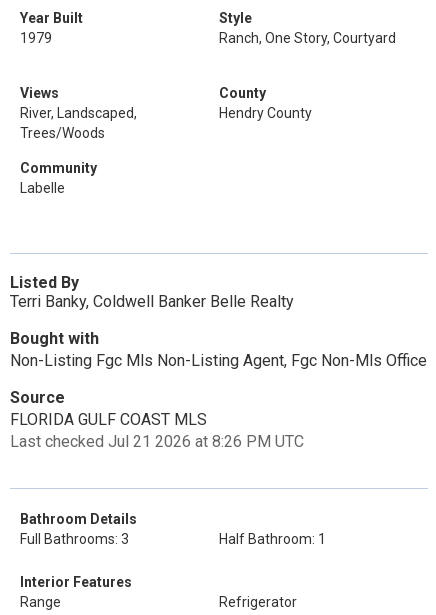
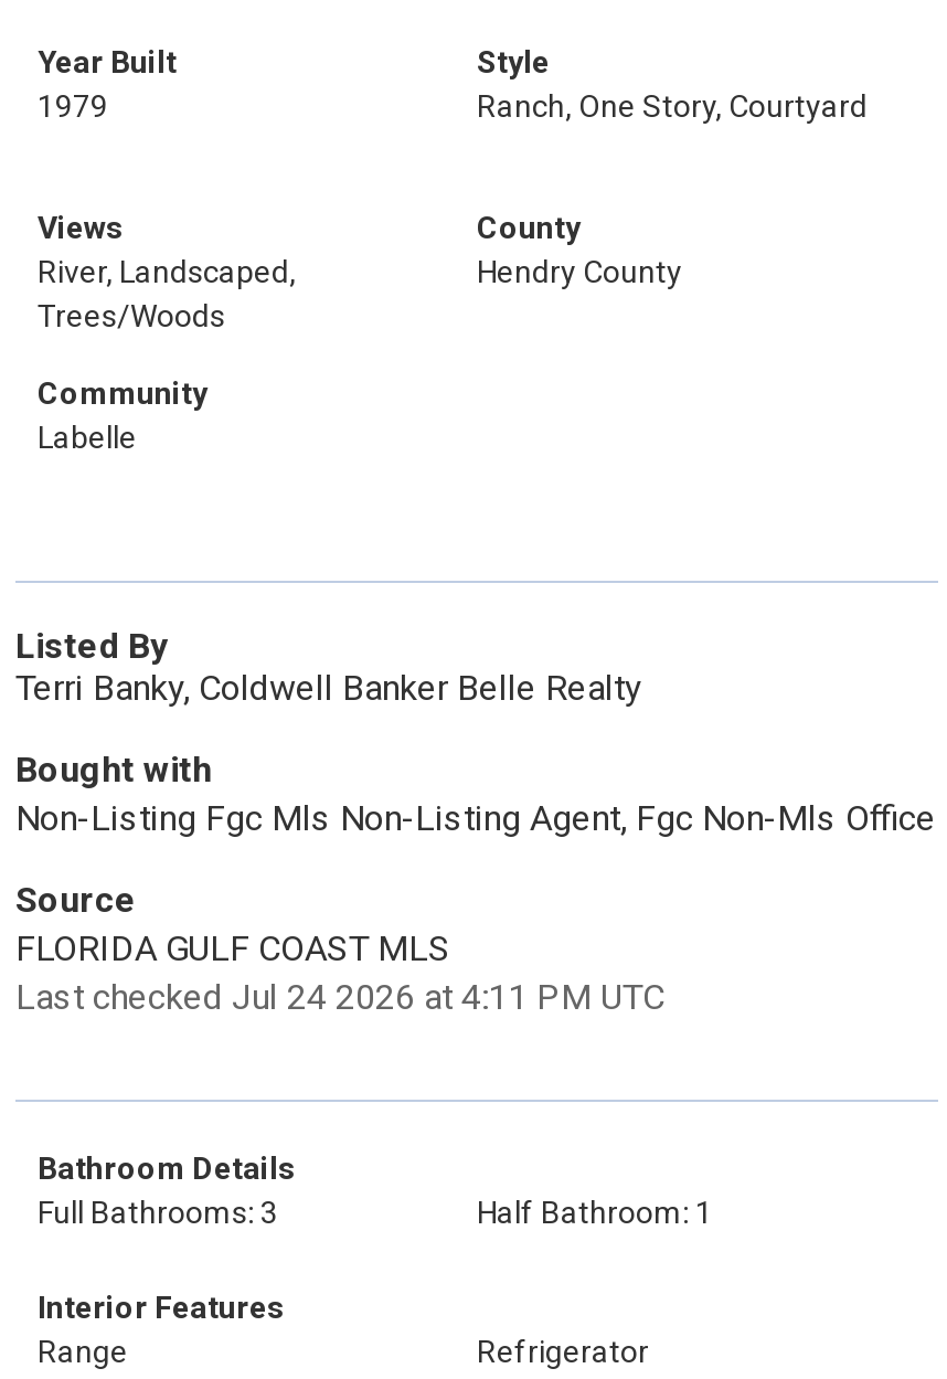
- Last checked Jul 21 2026 at 8:26 PM UTC
+ Last checked Jul 24 2026 at 4:11 PM UTC
